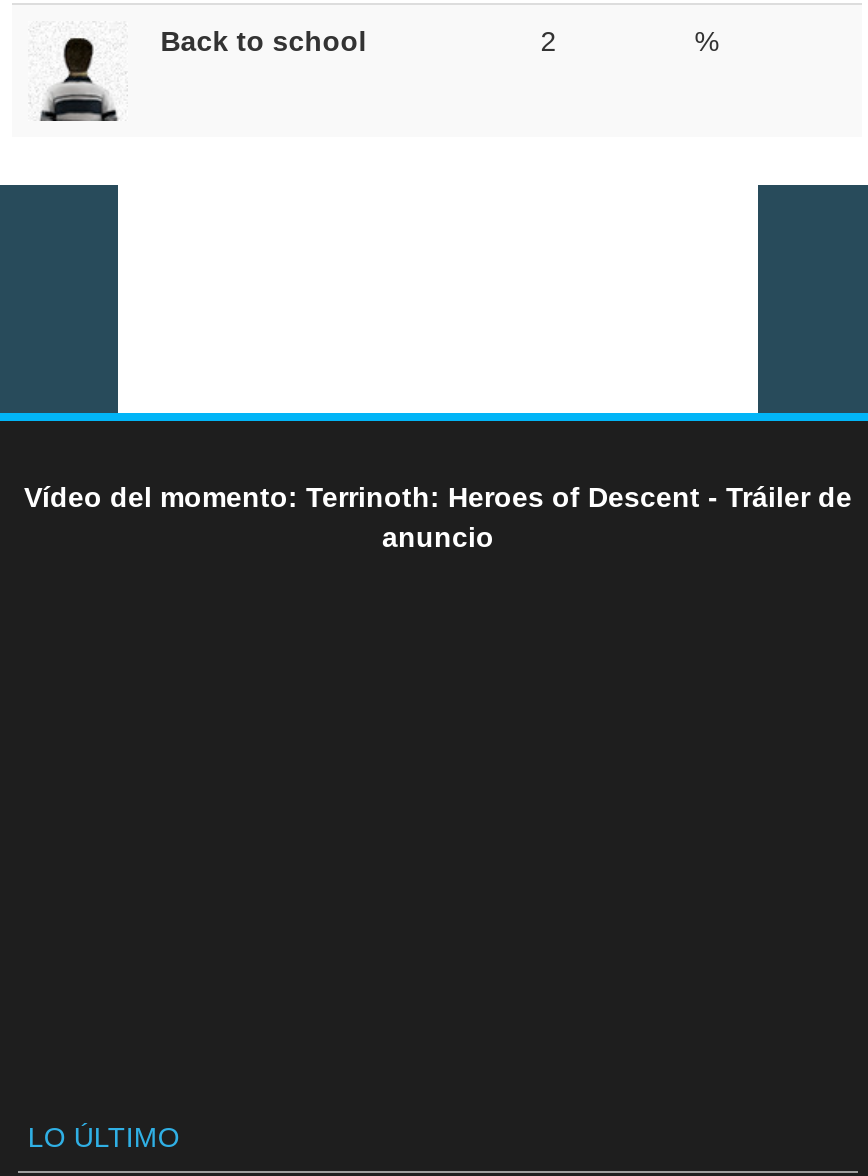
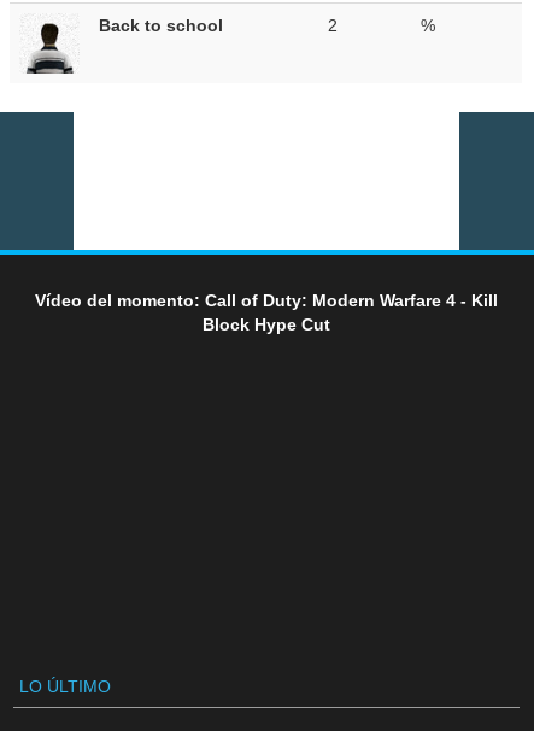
- Vídeo del momento: Terrinoth: Heroes of Descent - Tráiler de
- anuncio
+ Vídeo del momento: Call of Duty: Modern Warfare 4 - Kill
+ Block Hype Cut
